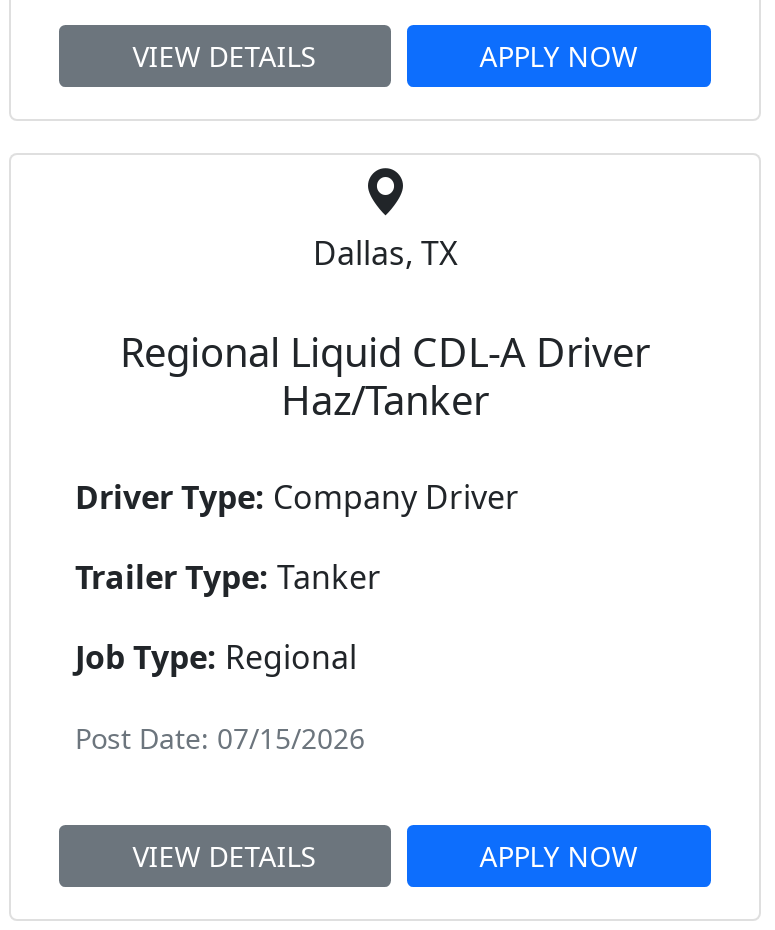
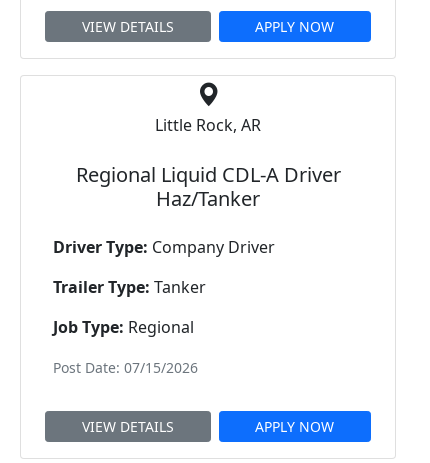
- Dallas, TX
+ Little Rock, AR
